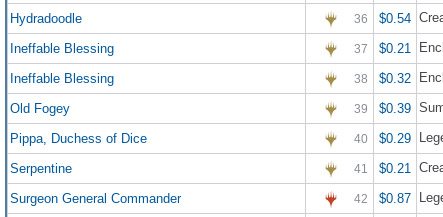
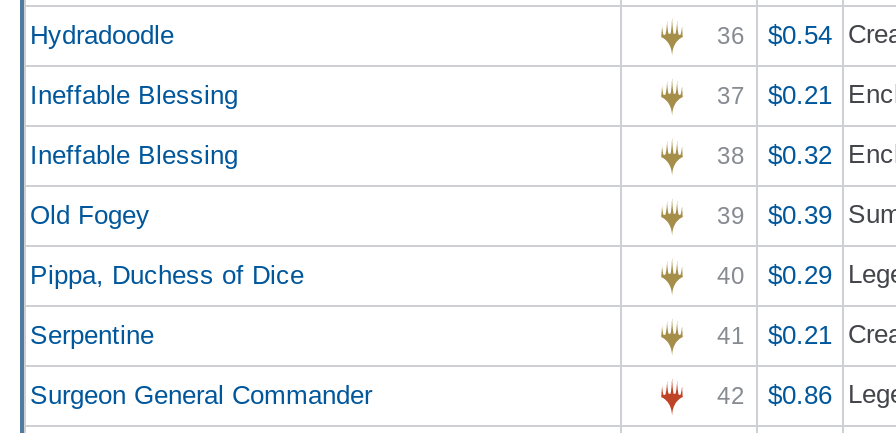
- 42 $0.87
+ 42 $0.86
